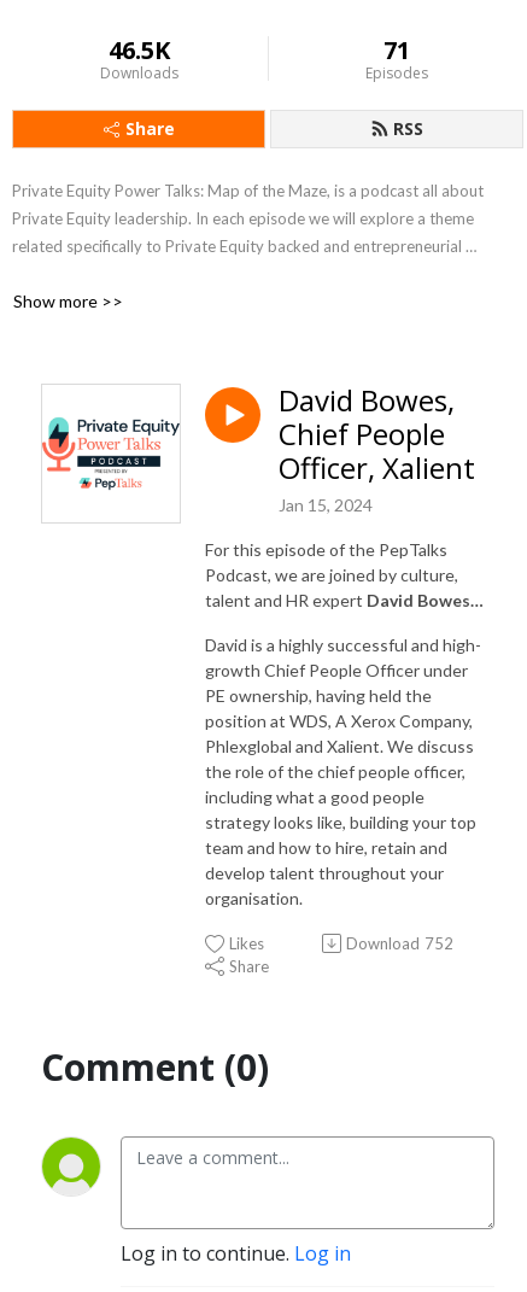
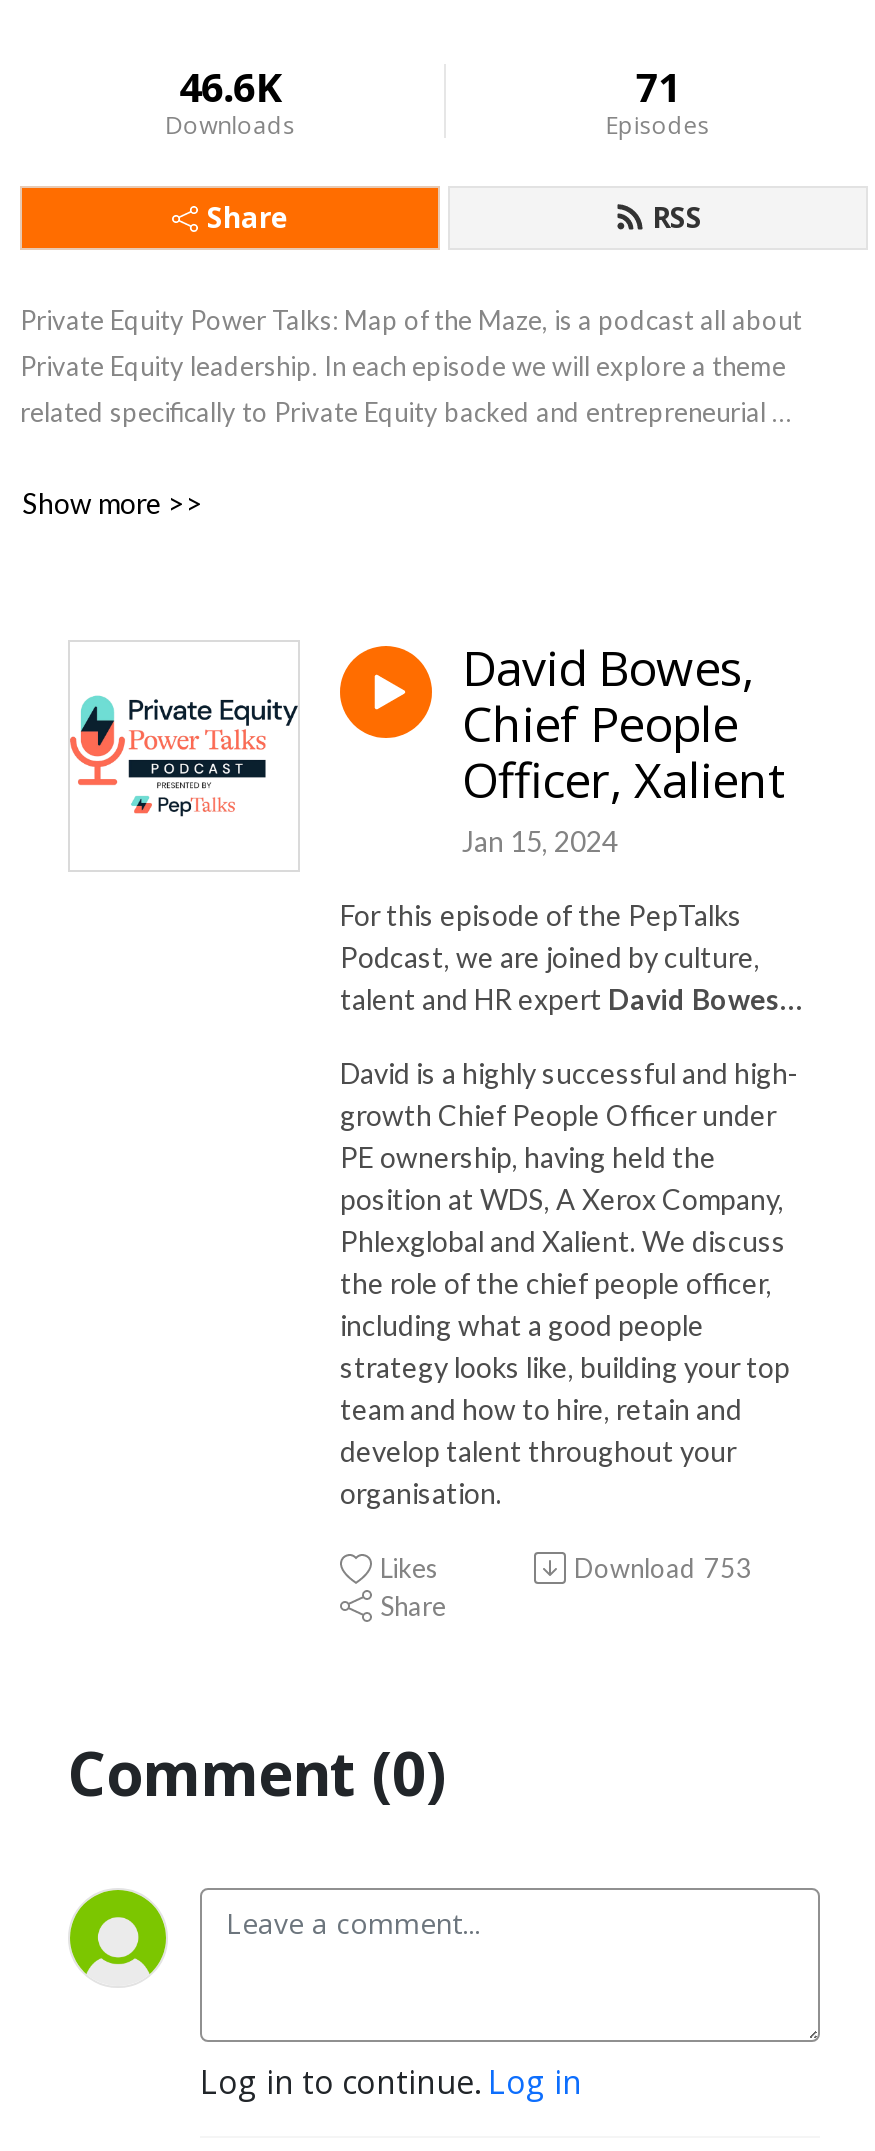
- 46.5K
+ 46.6K

- Download 752
+ Download 753
